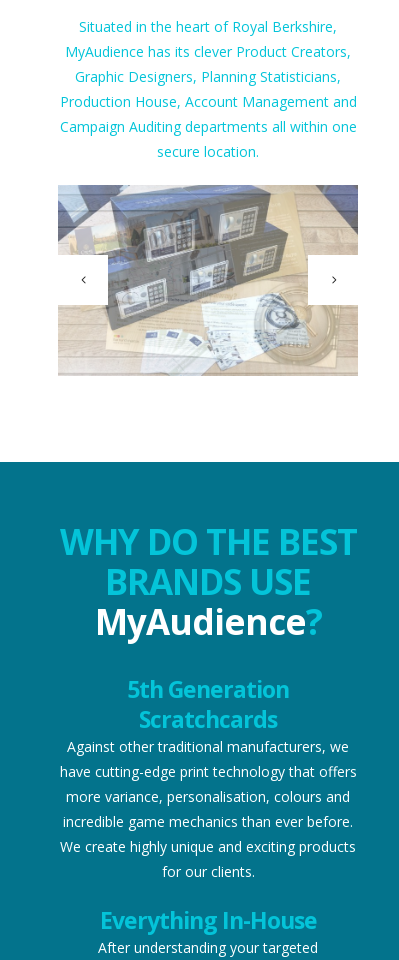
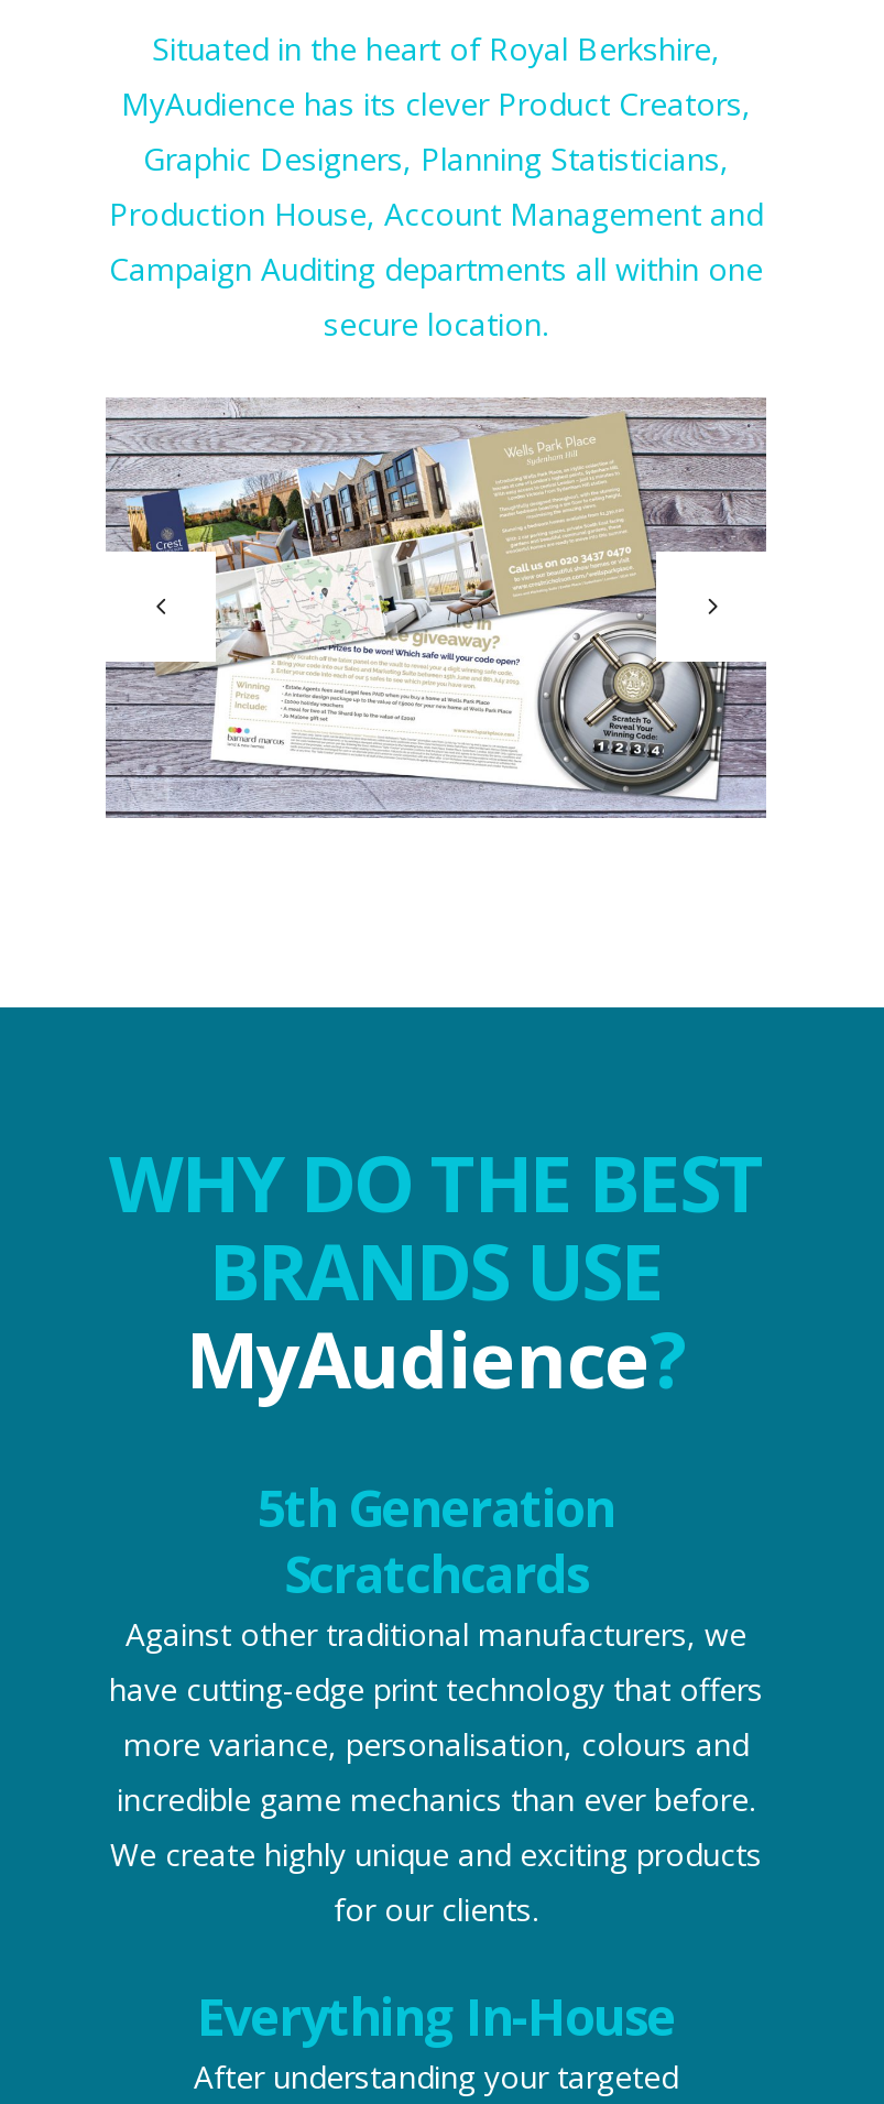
- [image]
+ [image]
